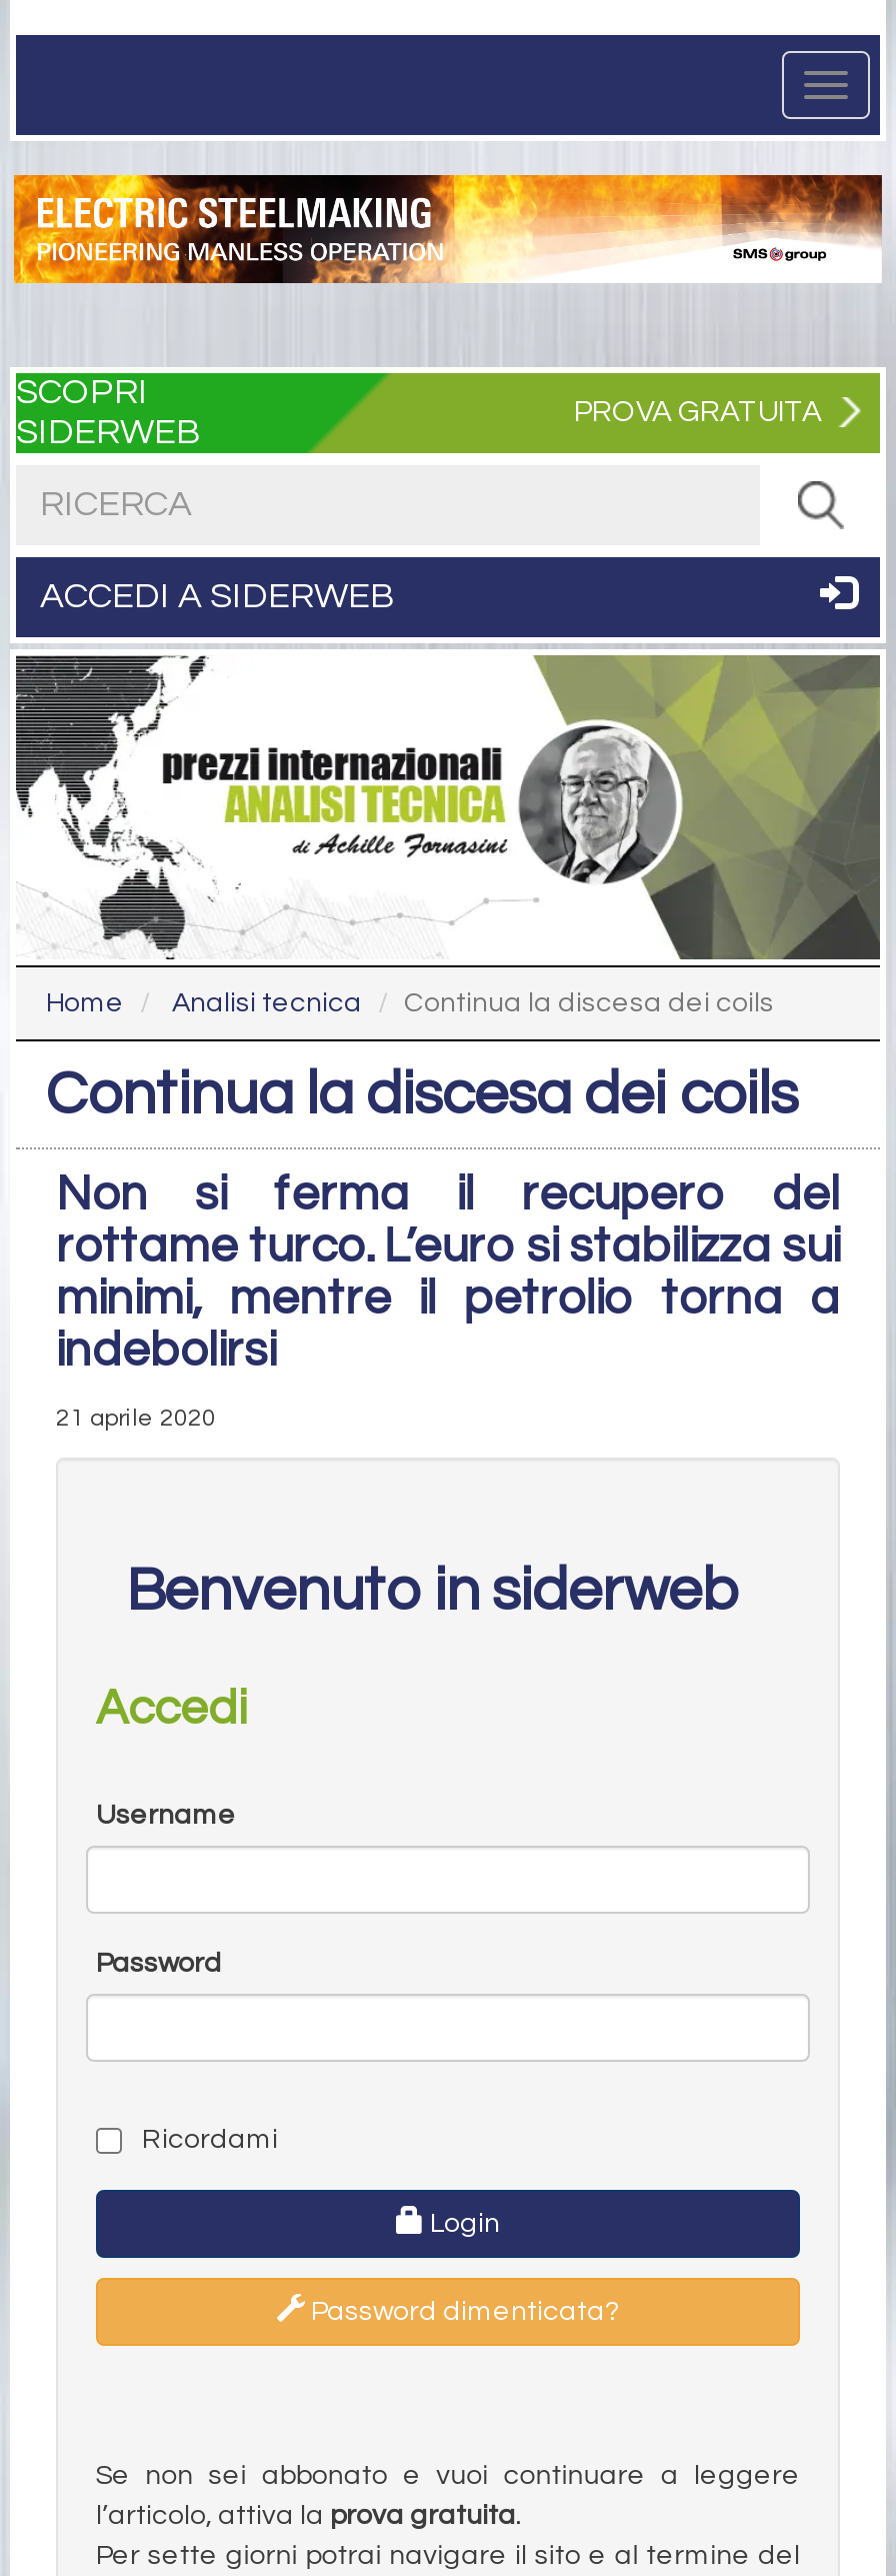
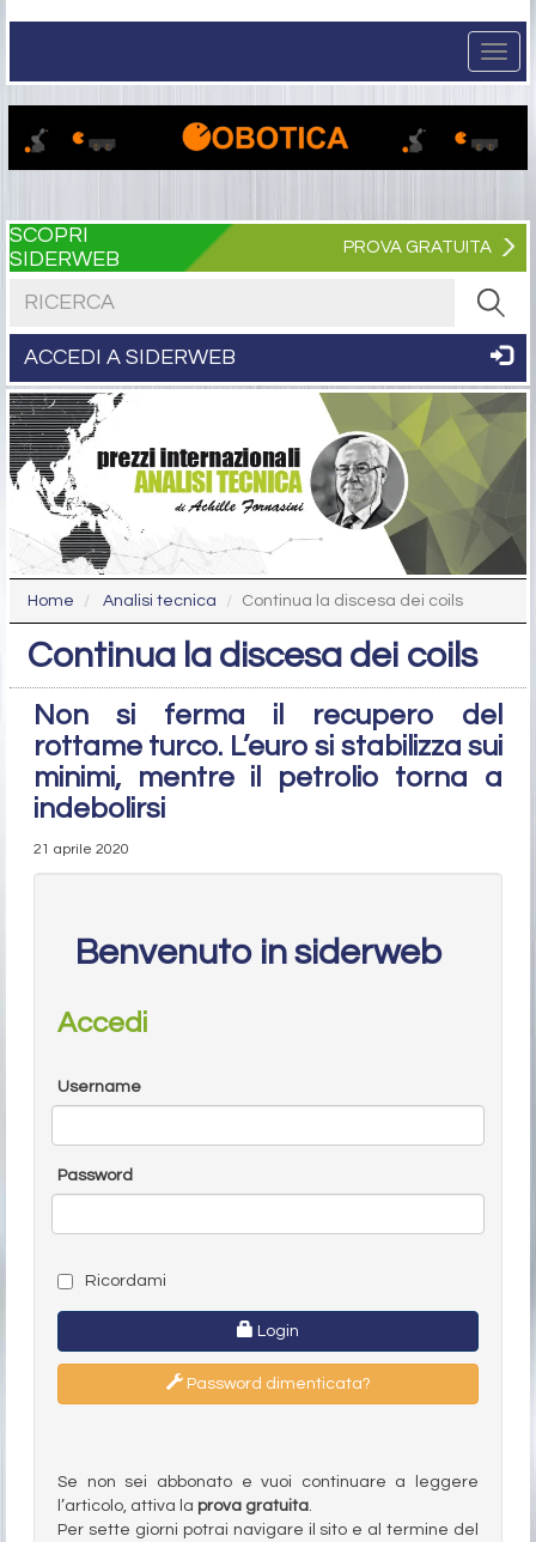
- [image]
+ [image]
